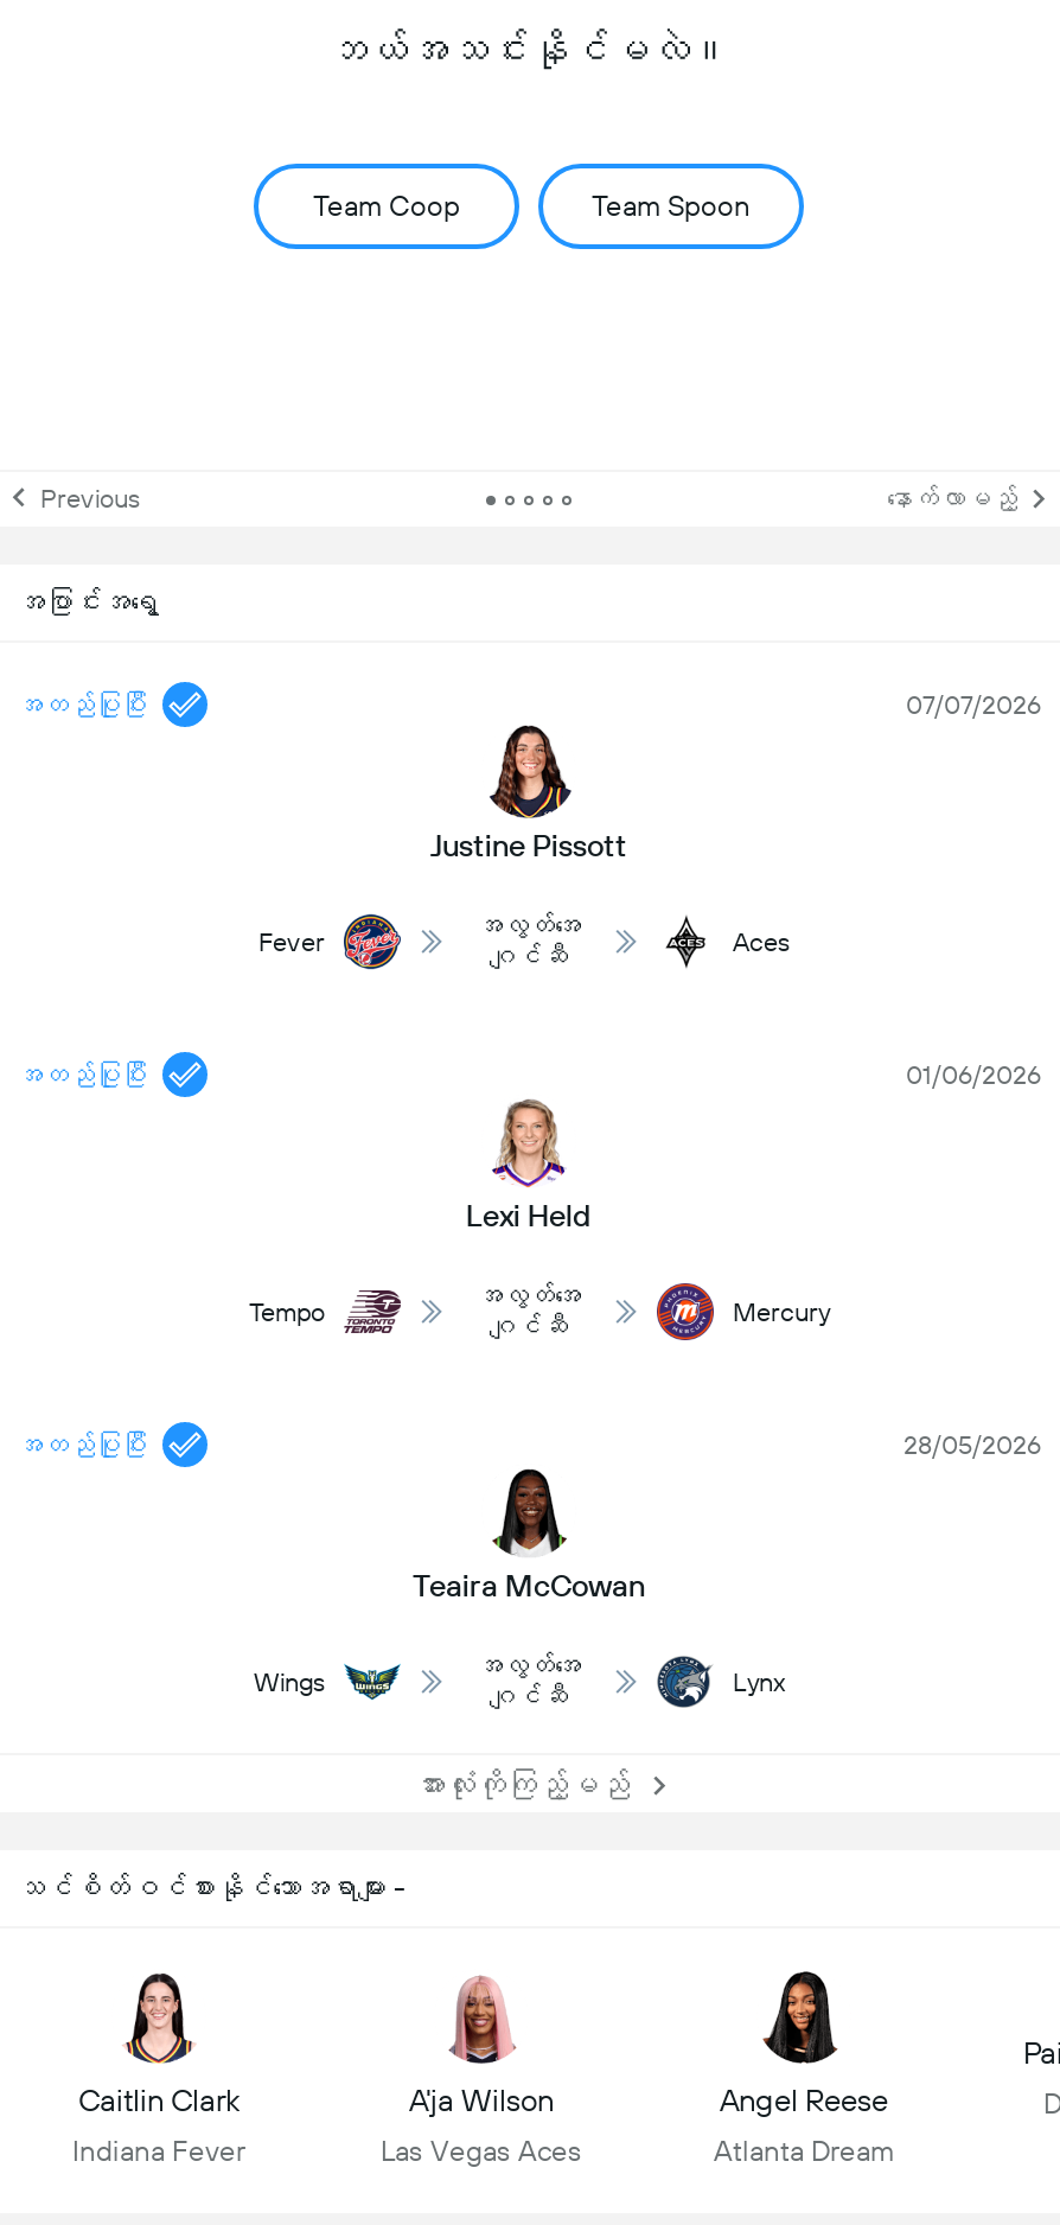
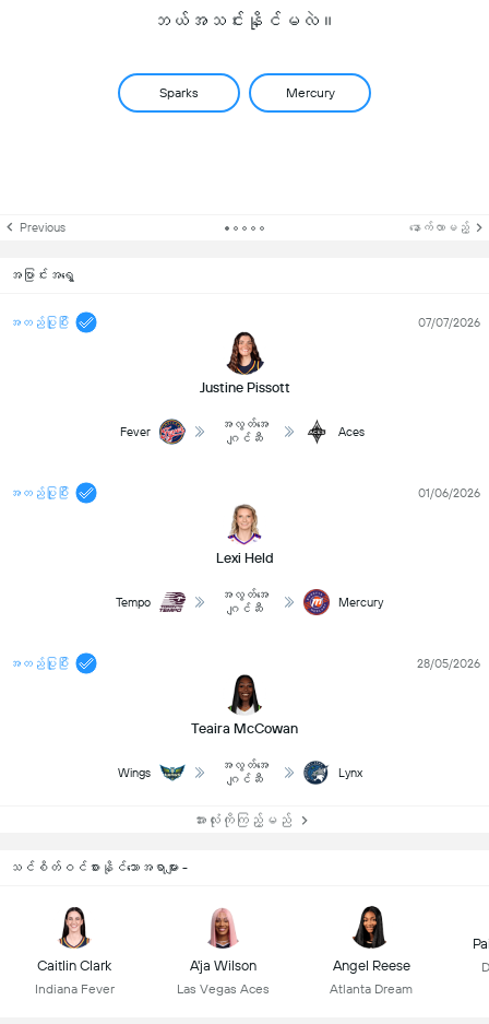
- Team Coop
- Team Spoon
+ Sparks
+ Mercury
